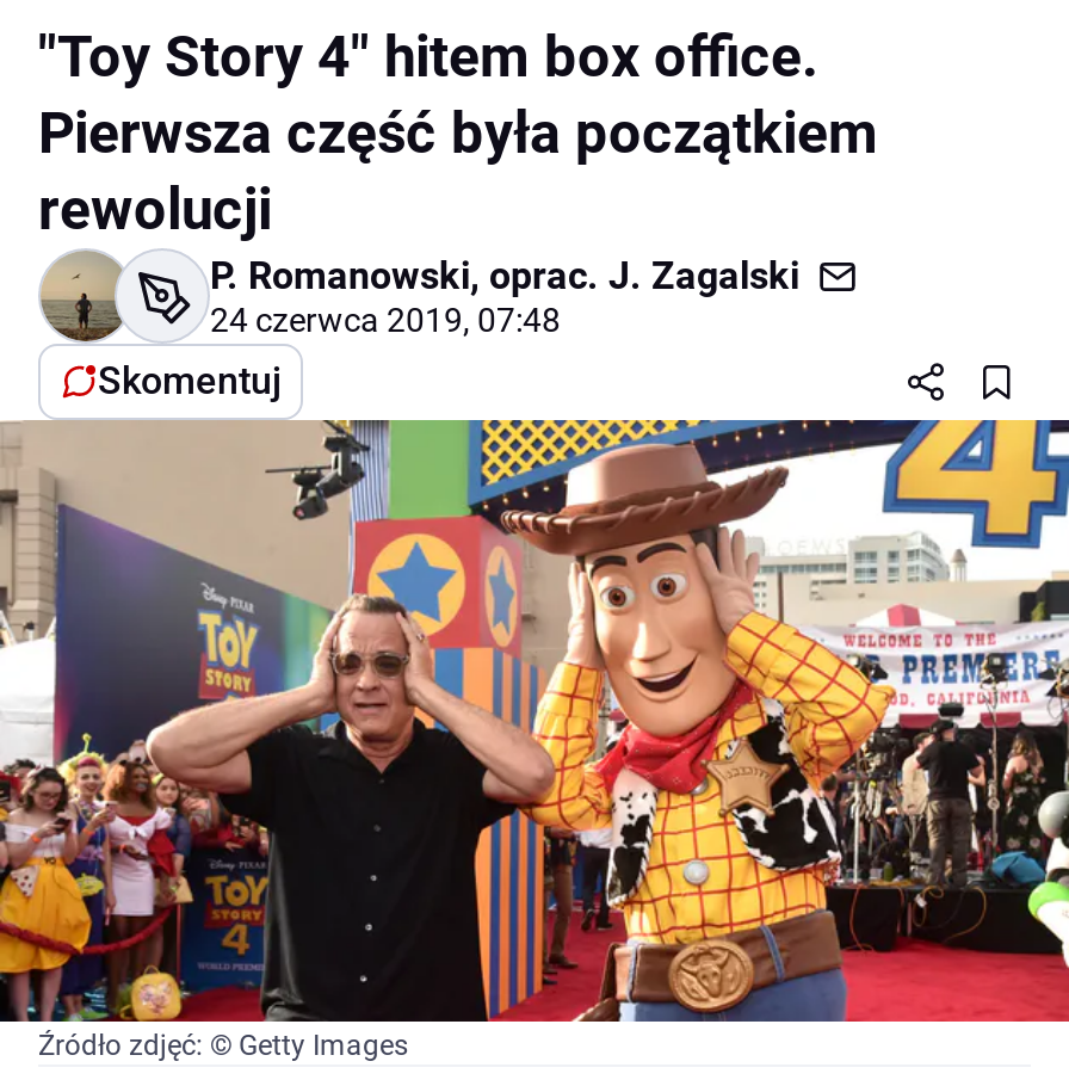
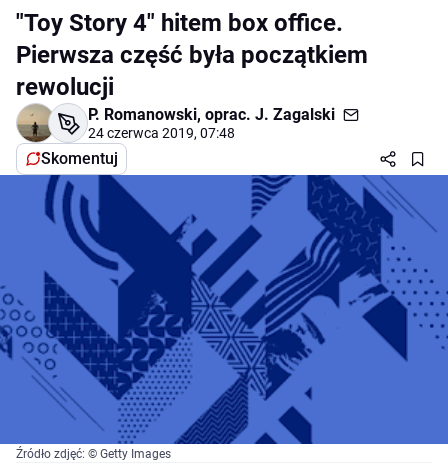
- [image]
+ [image]
